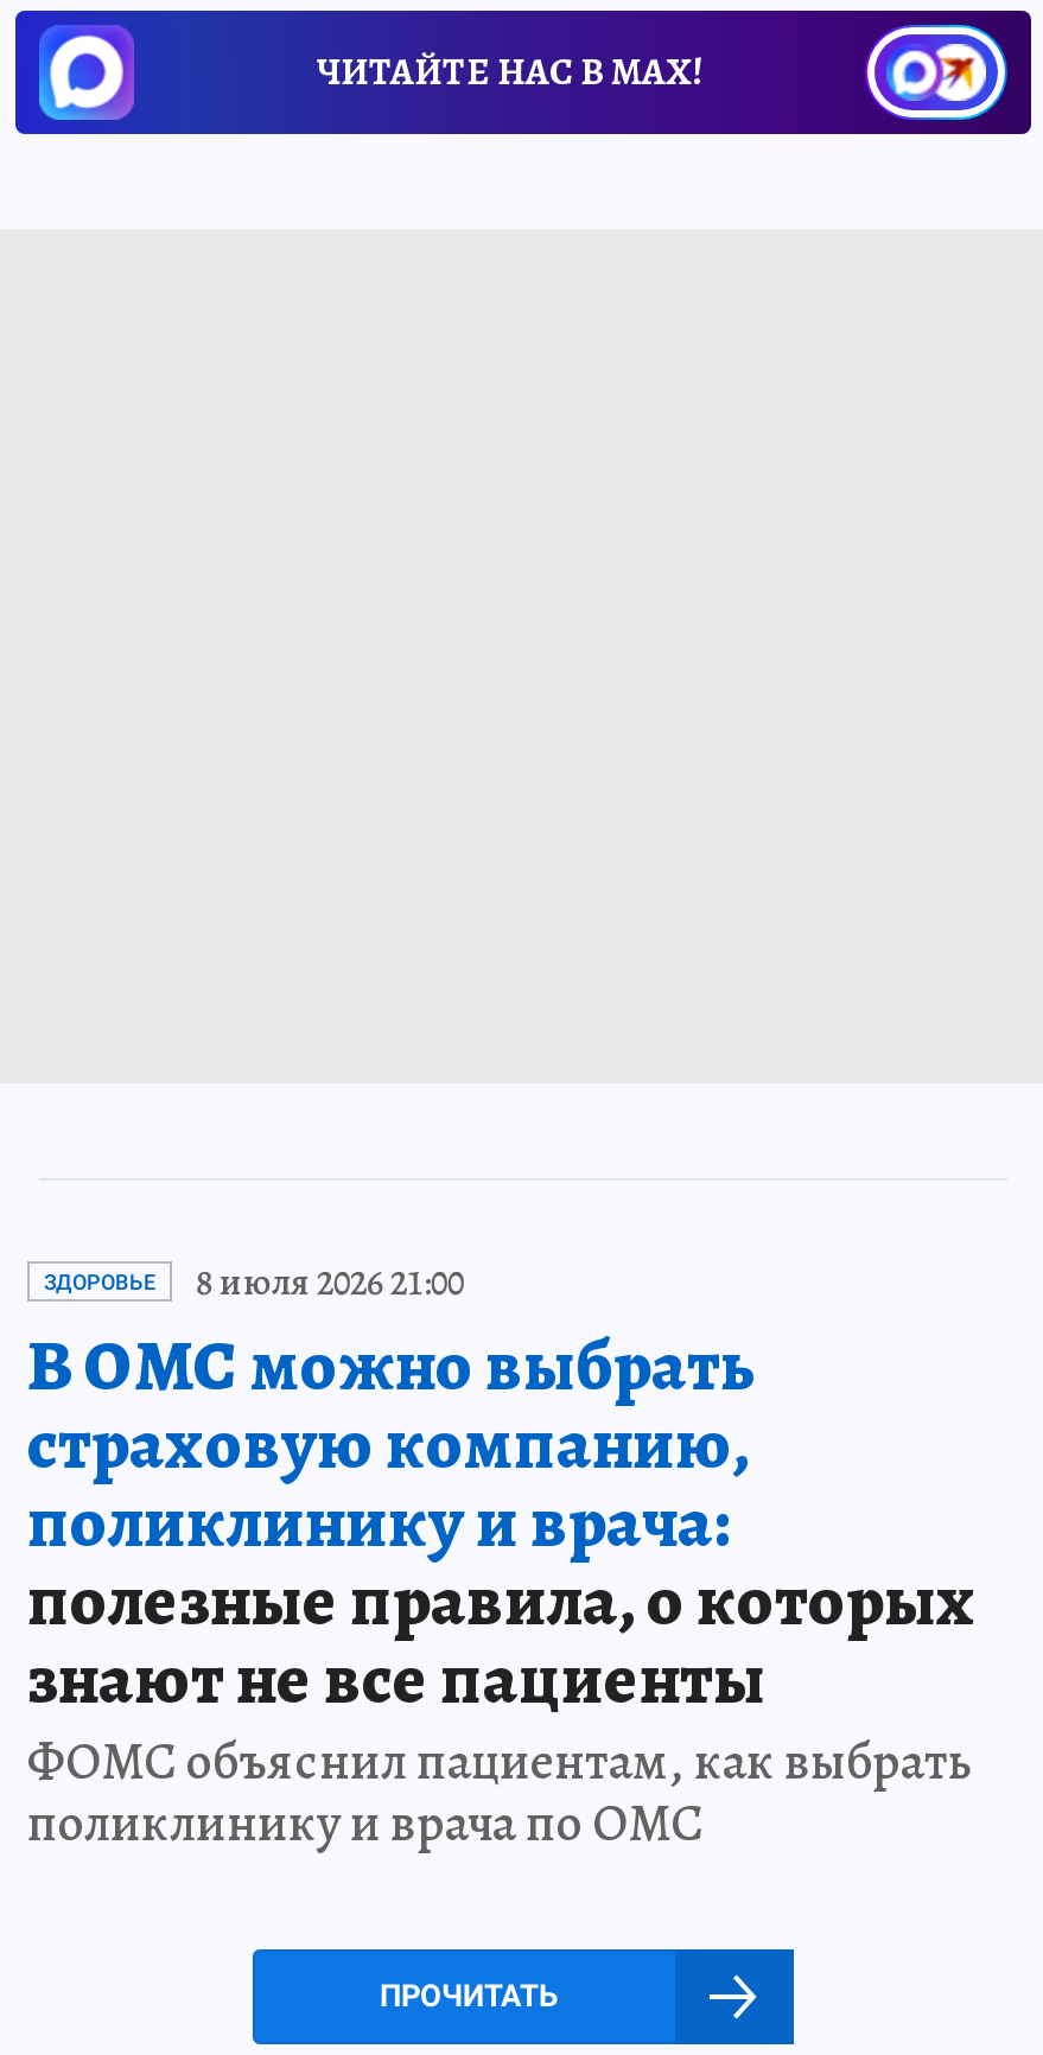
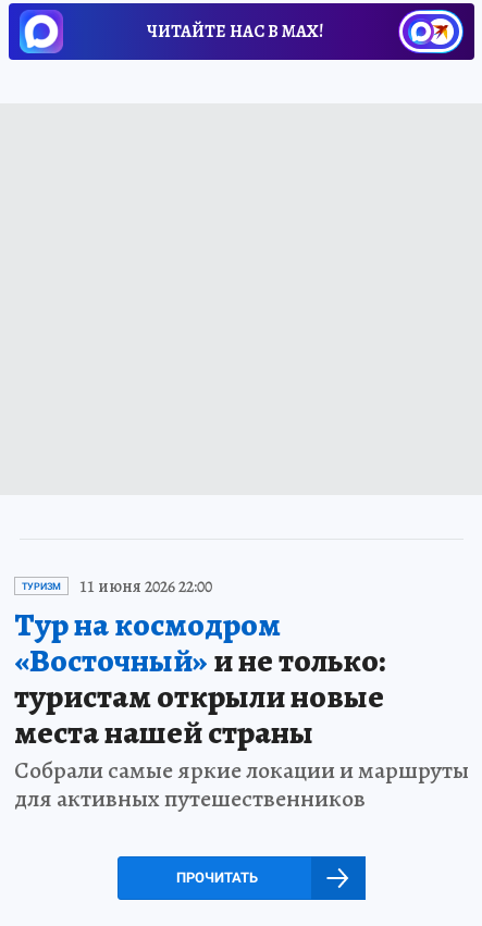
- ЗДОРОВЬЕ
- 8 июля 2026 21:00
- В ОМС можно выбрать
- страховую компанию,
- поликлинику и врача:
- полезные правила, о которых
- знают не все пациенты
- ФОМС объяснил пациентам, как выбрать
- поликлинику и врача по ОМС
+ ТУРИЗМ
+ 11 июня 2026 22:00
+ Тур на космодром
+ «Восточный»и не только:
+ туристам открыли новые
+ места нашей страны
+ Собрали самые яркие локации и маршруты
+ для активных путешественников
